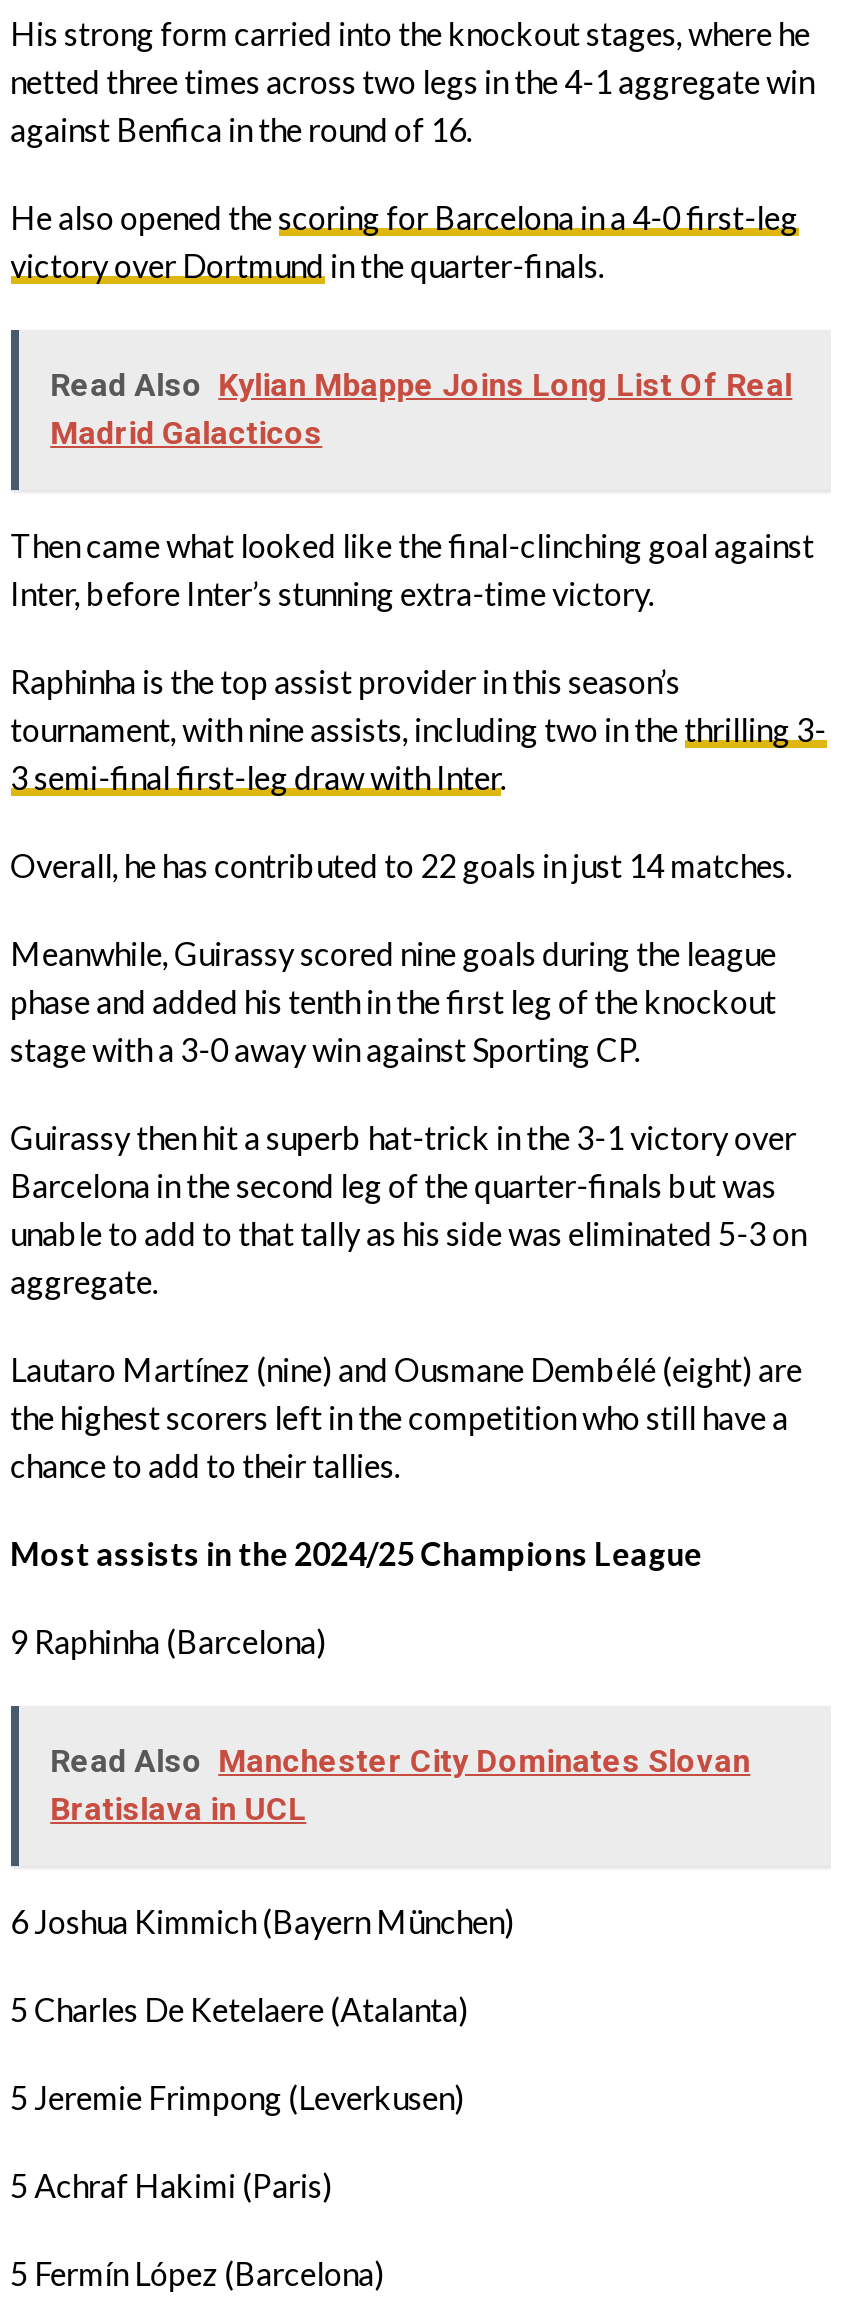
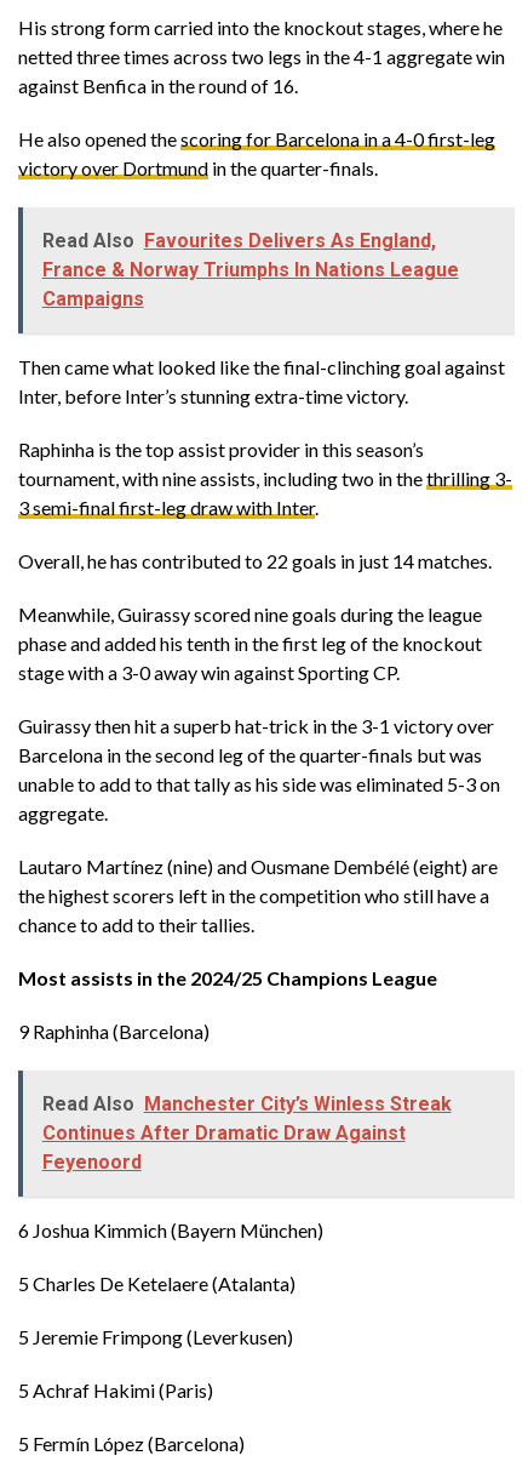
- Read Also Kylian Mbappe Joins Long List Of Real
- Madrid Galacticos
+ Read Also Favourites Delivers As England,
+ France & Norway Triumphs In Nations League
+ Campaigns

- Read Also Manchester City Dominates Slovan
- Bratislava in UCL
+ Read Also Manchester City’s Winless Streak
+ Continues After Dramatic Draw Against
+ Feyenoord
